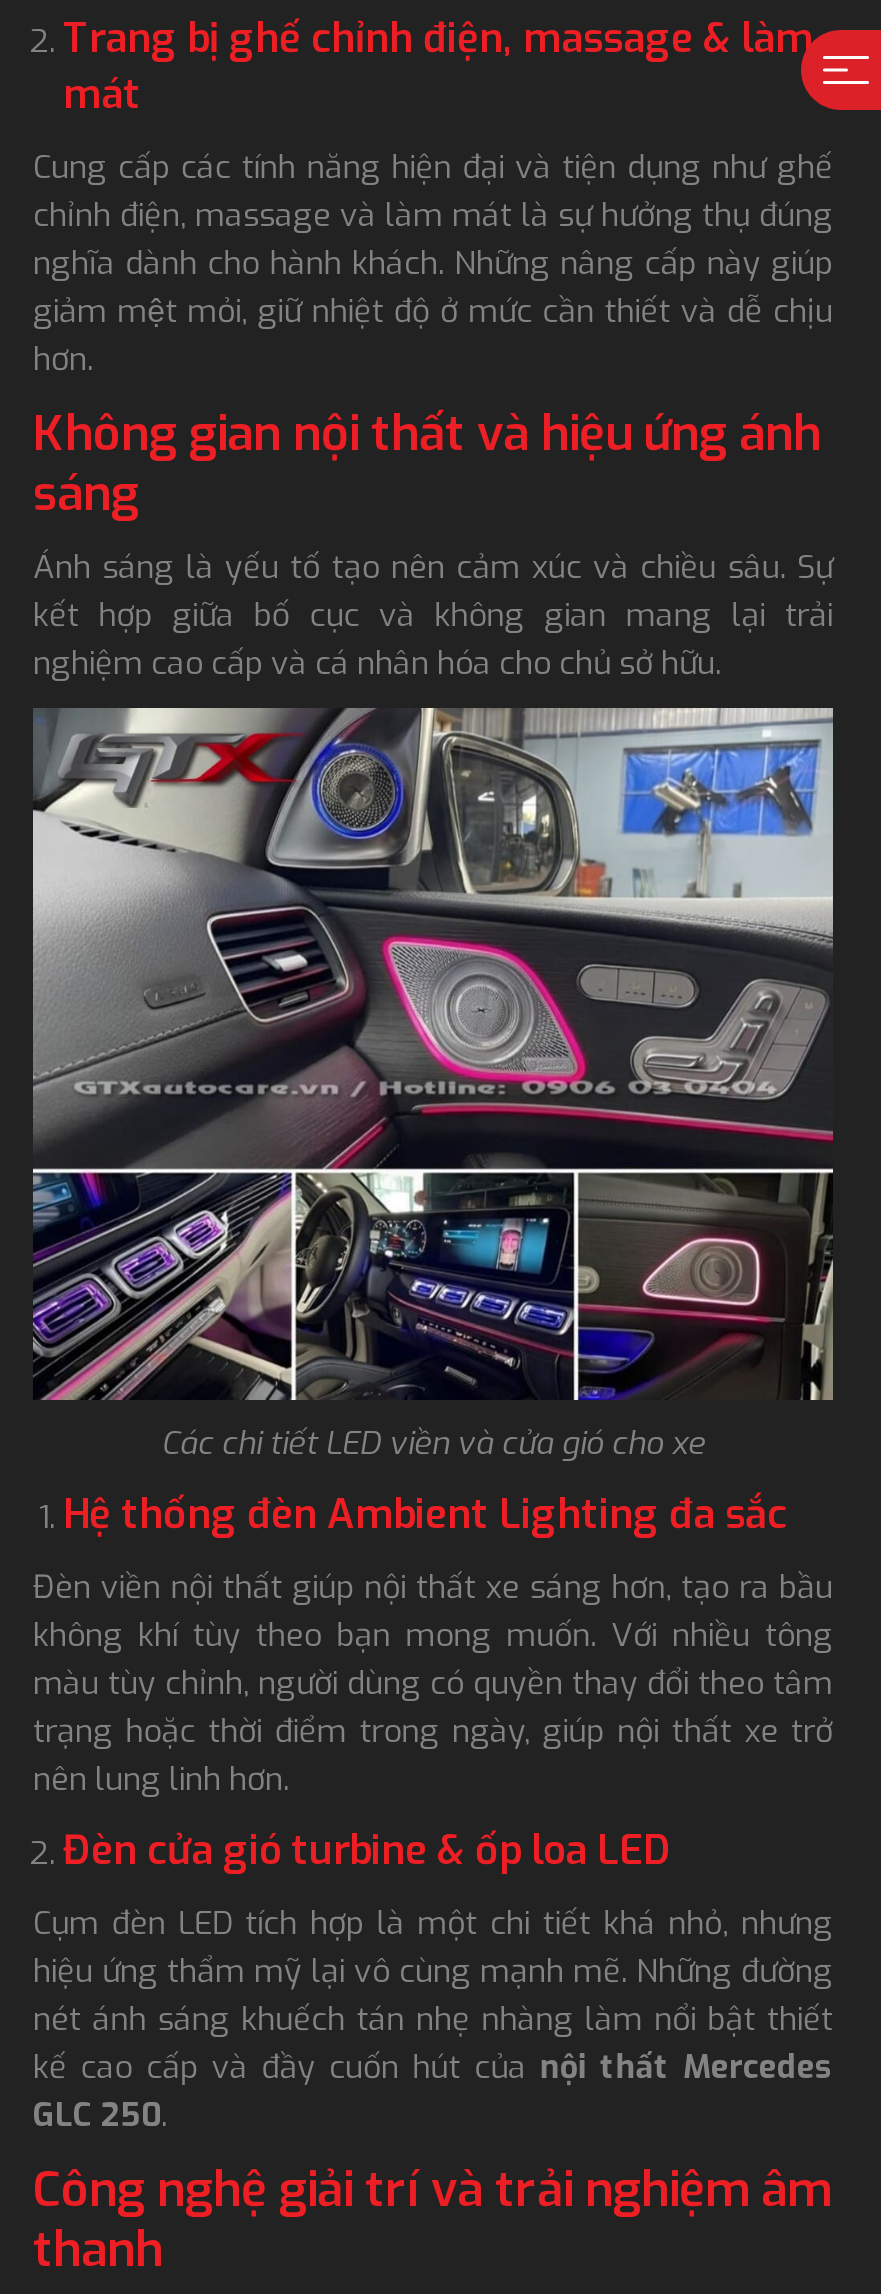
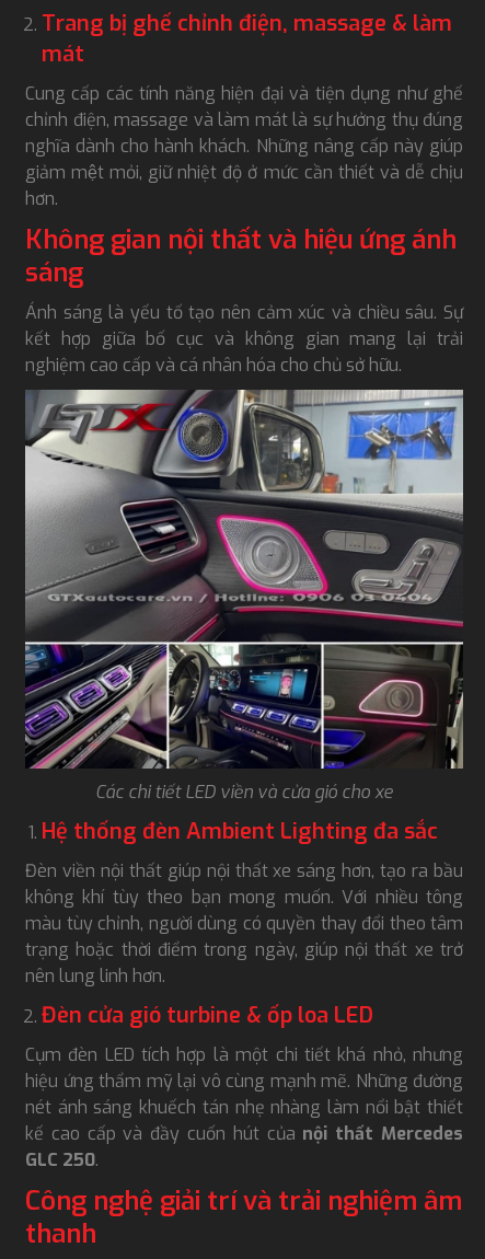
- [image]
